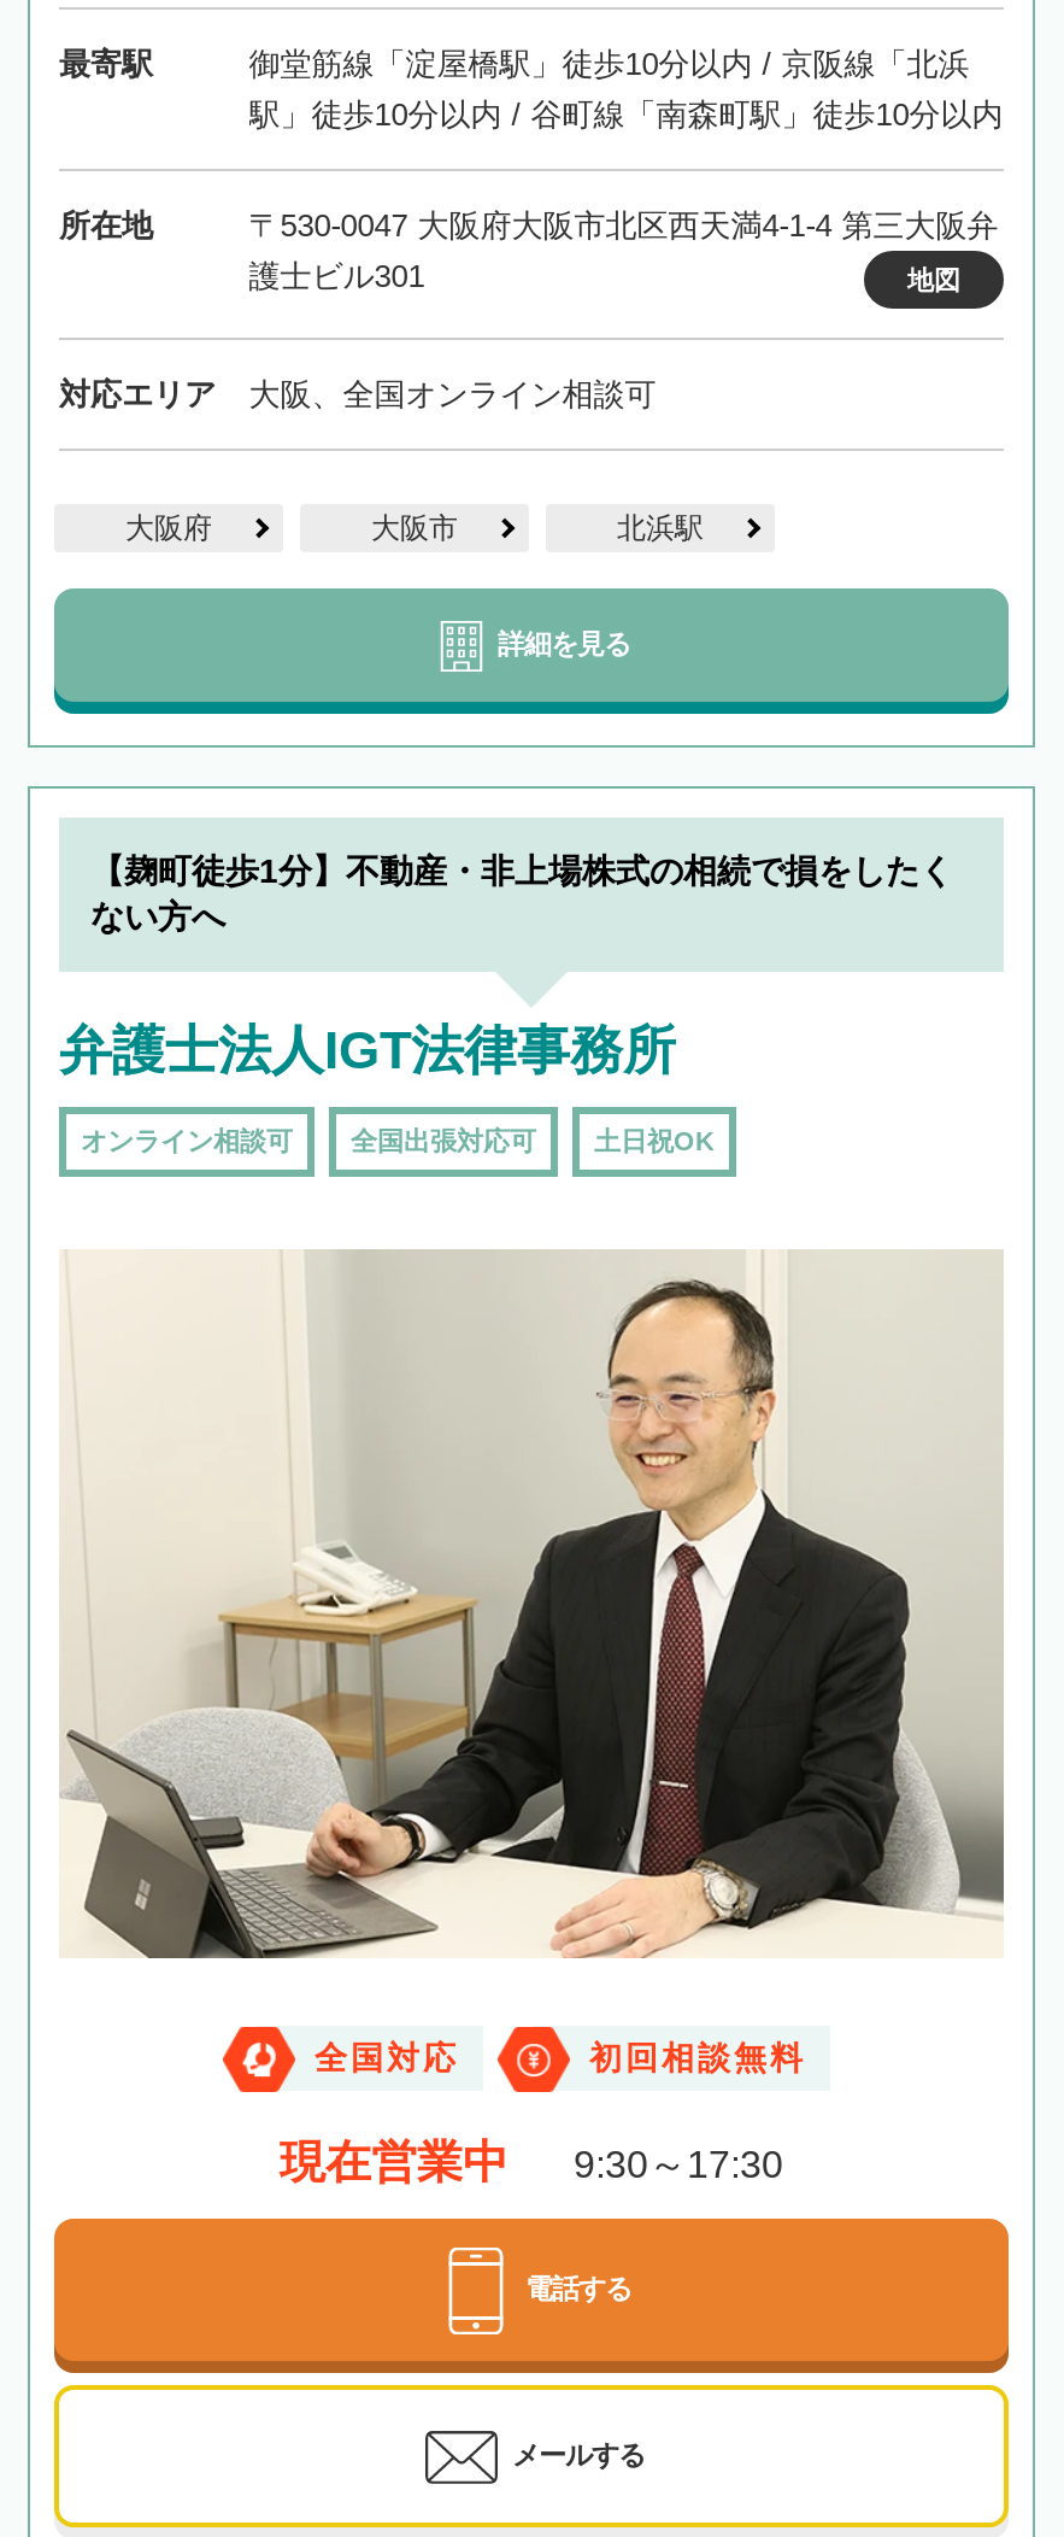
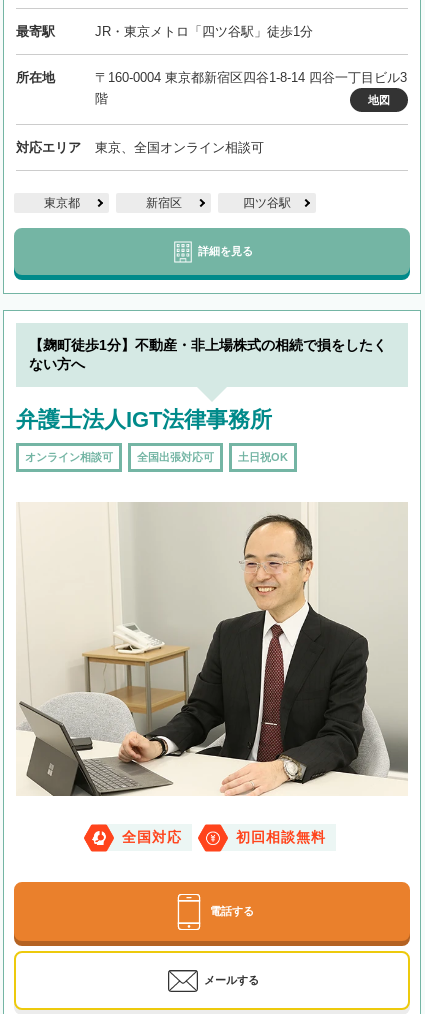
- 御堂筋線「淀屋橋駅」徒歩10分以内 / 京阪線「北浜
- 駅」徒歩10分以内 / 谷町線「南森町駅」徒歩10分以内
+ JR・東京メトロ「四ツ谷駅」徒歩1分

- 〒530-0047 大阪府大阪市北区西天満4-1-4 第三大阪弁
- 護士ビル301
+ 〒160-0004 東京都新宿区四谷1-8-14 四谷一丁目ビル3
+ 階

- 大阪、全国オンライン相談可
+ 東京、全国オンライン相談可

- 大阪府
- 大阪市
- 北浜駅
+ 東京都
+ 新宿区
+ 四ツ谷駅

- 現在営業中
- 9:30～17:30
